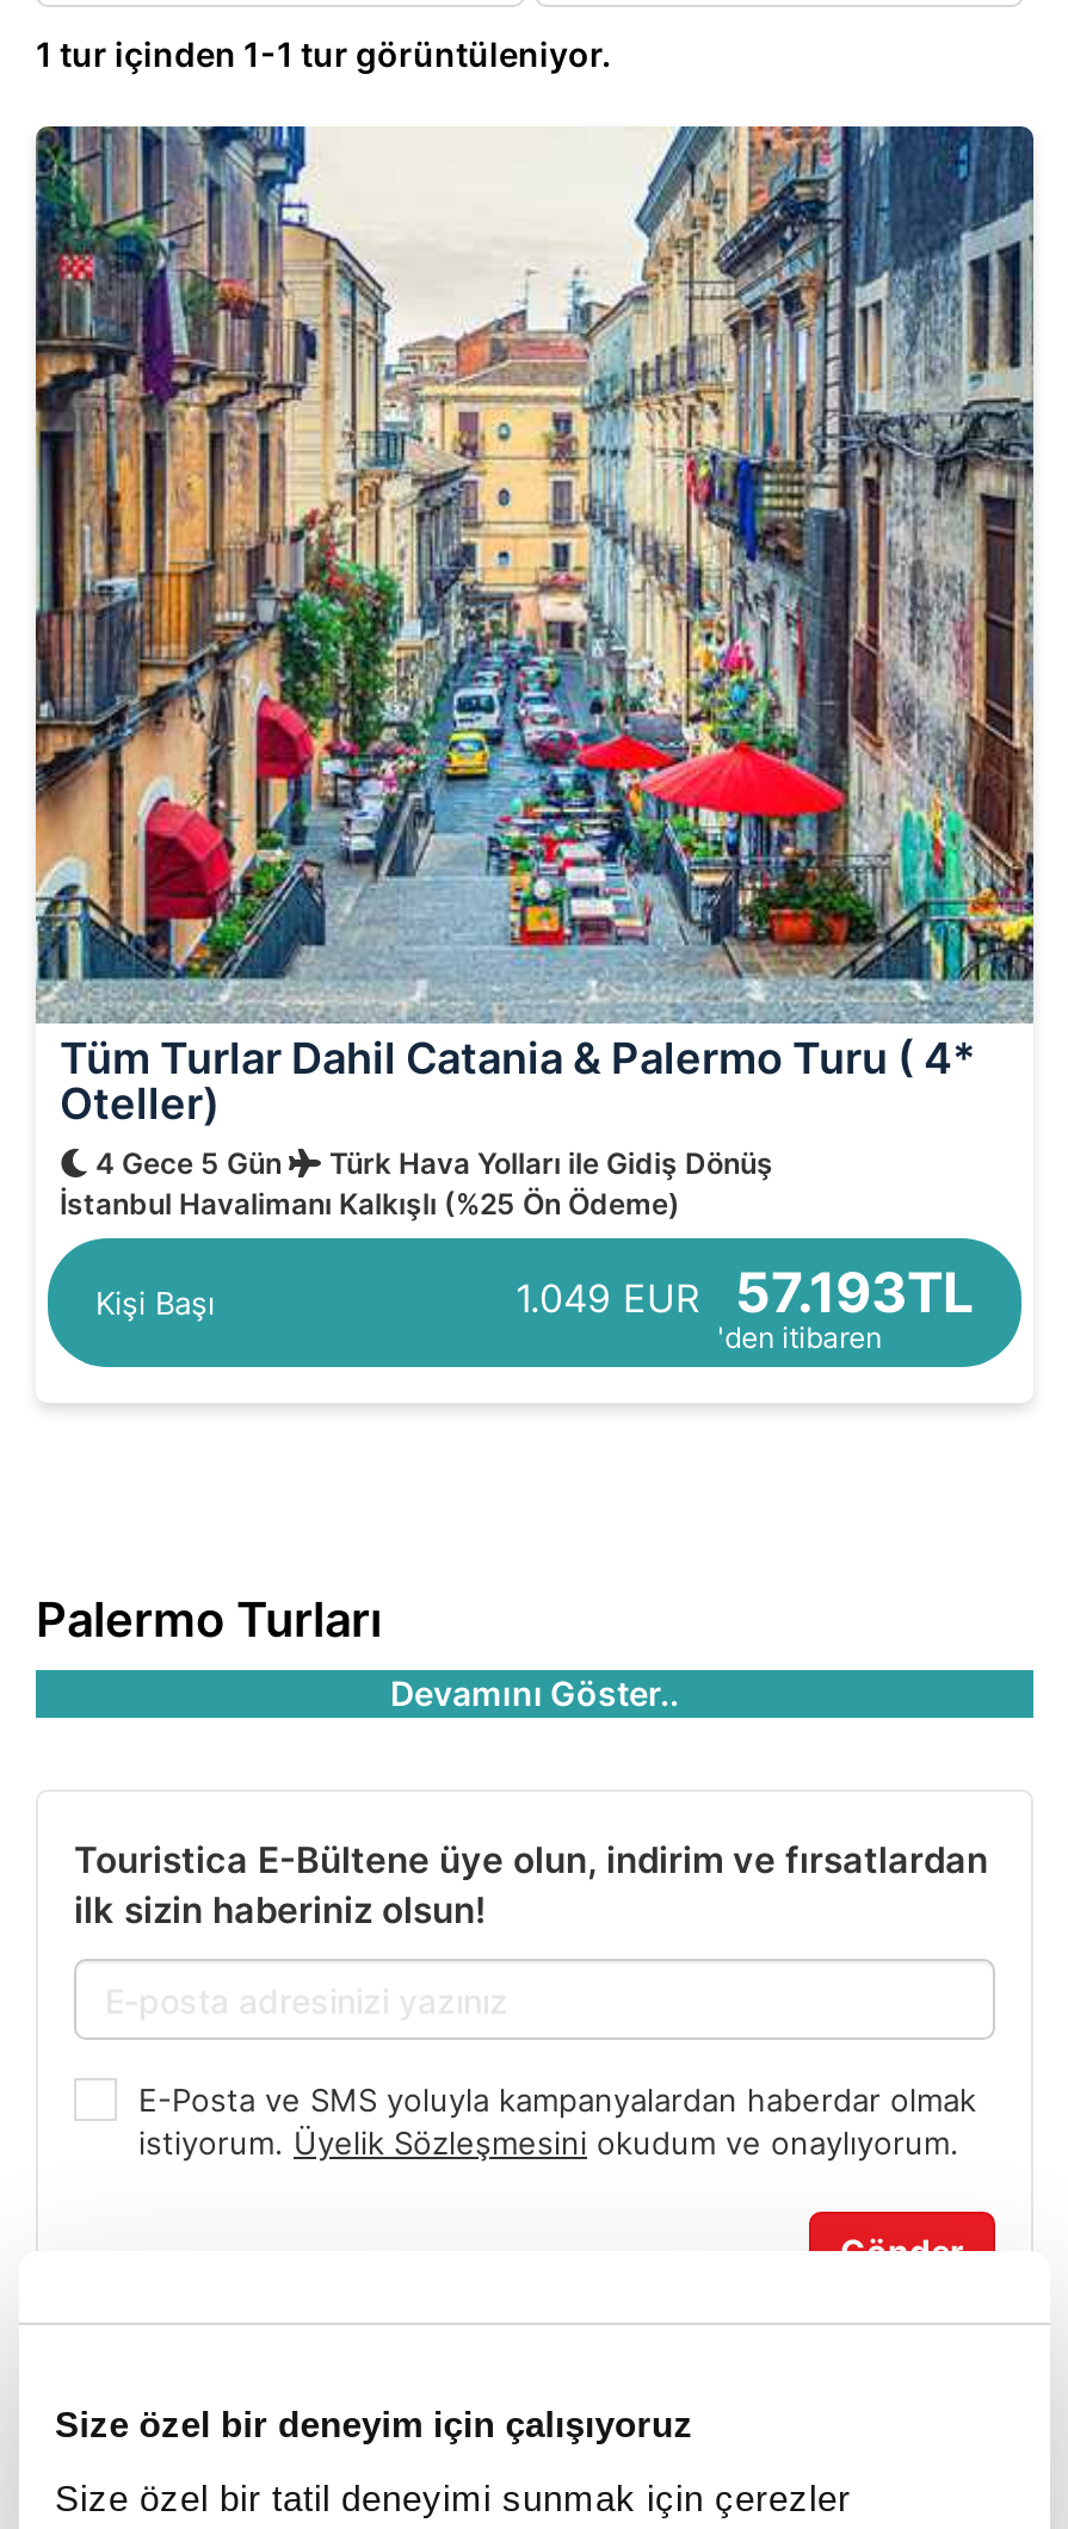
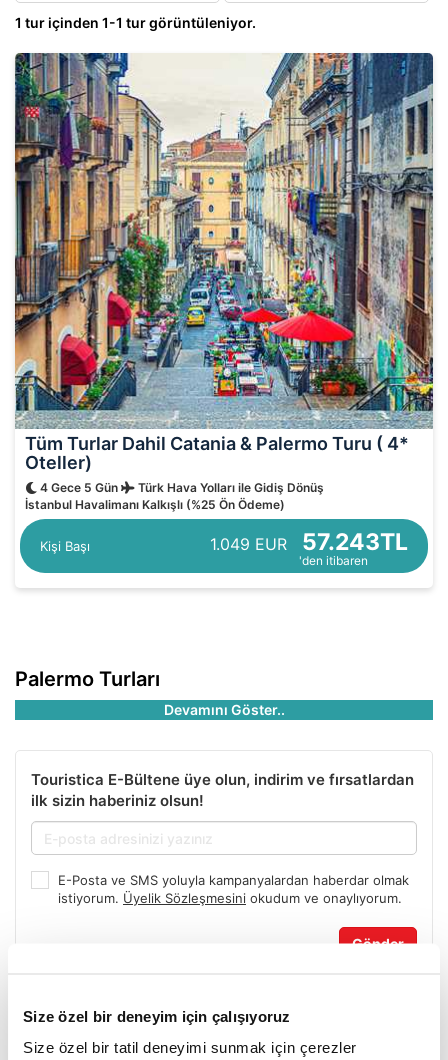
- 1.049 EUR 57.193TL
+ 1.049 EUR 57.243TL
